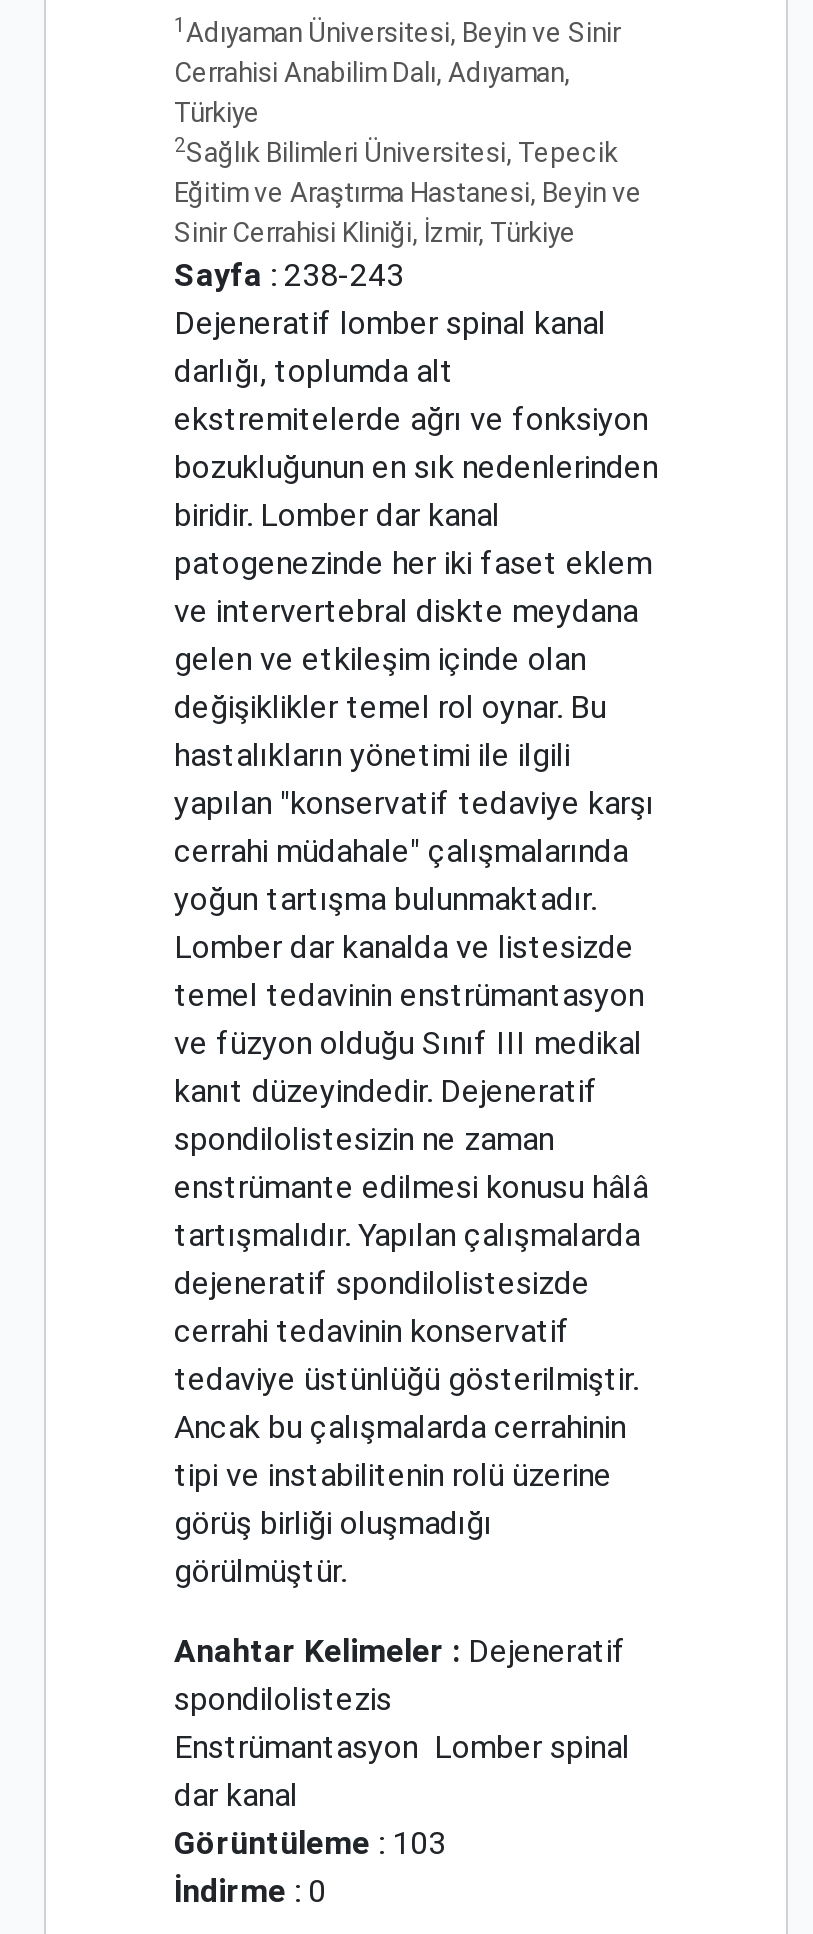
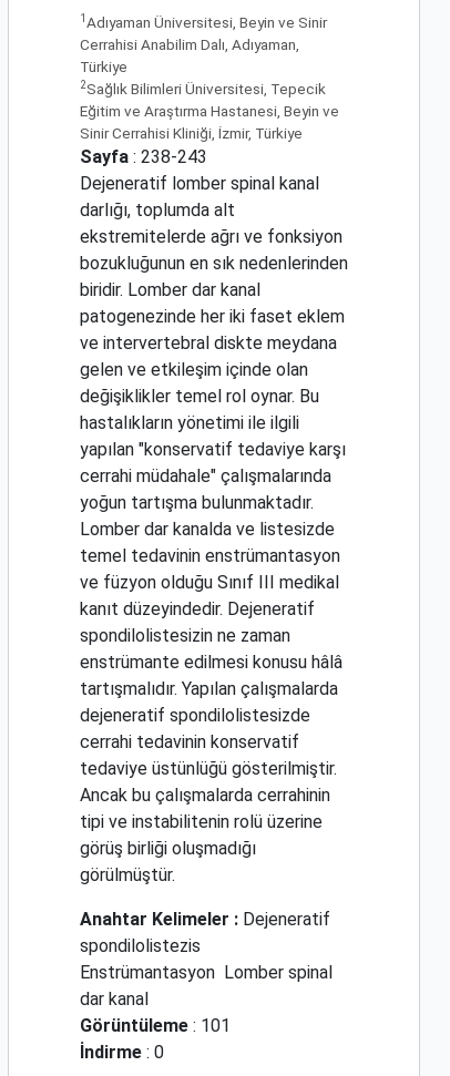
- Görüntüleme: 103
+ Görüntüleme: 101
